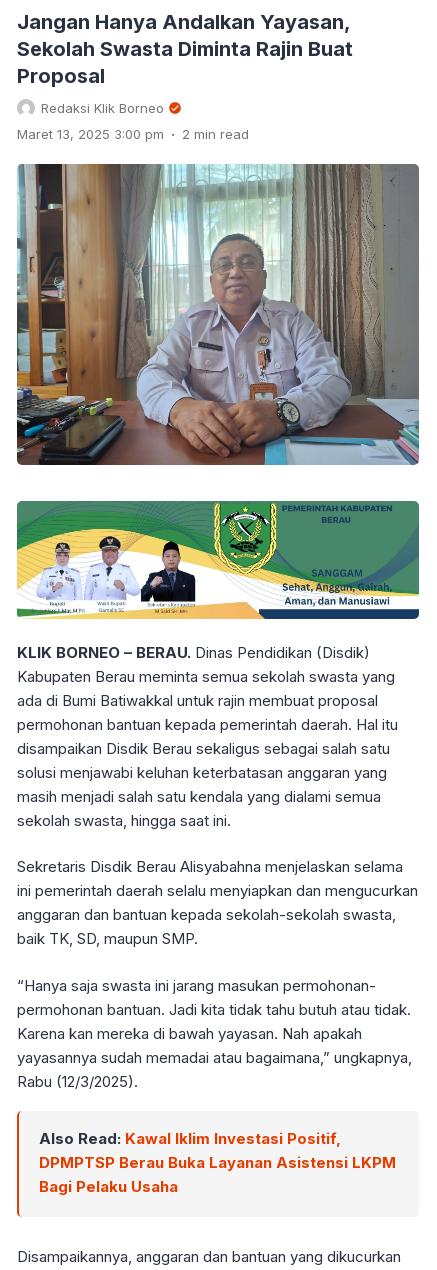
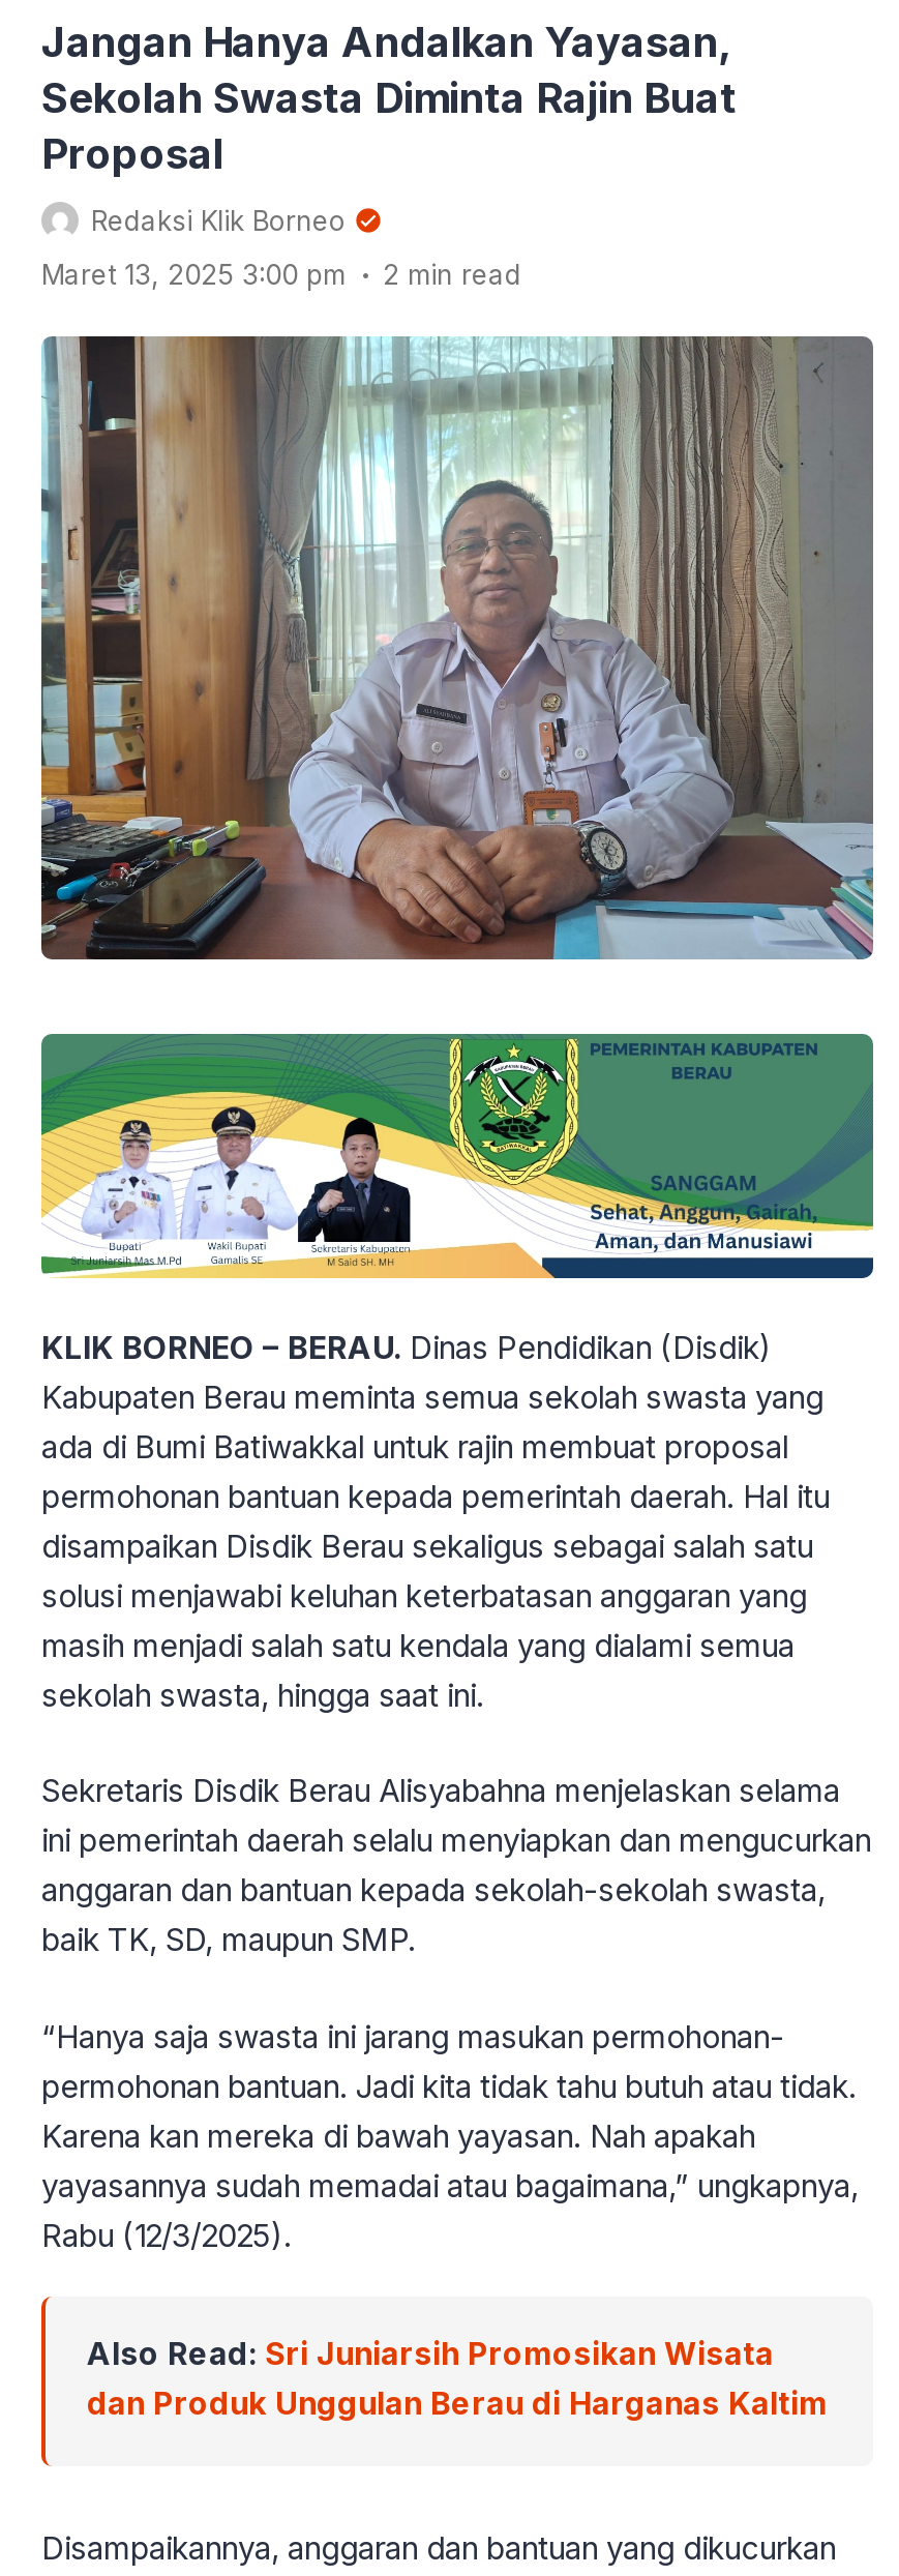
- Also Read: Kawal Iklim Investasi Positif,
- DPMPTSP Berau Buka Layanan Asistensi LKPM
- Bagi Pelaku Usaha
+ Also Read: Sri Juniarsih Promosikan Wisata
+ dan Produk Unggulan Berau di Harganas Kaltim
